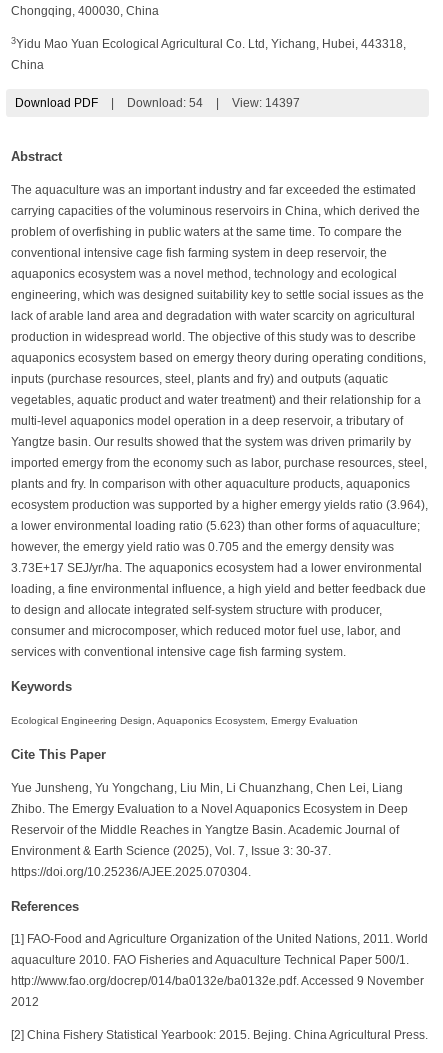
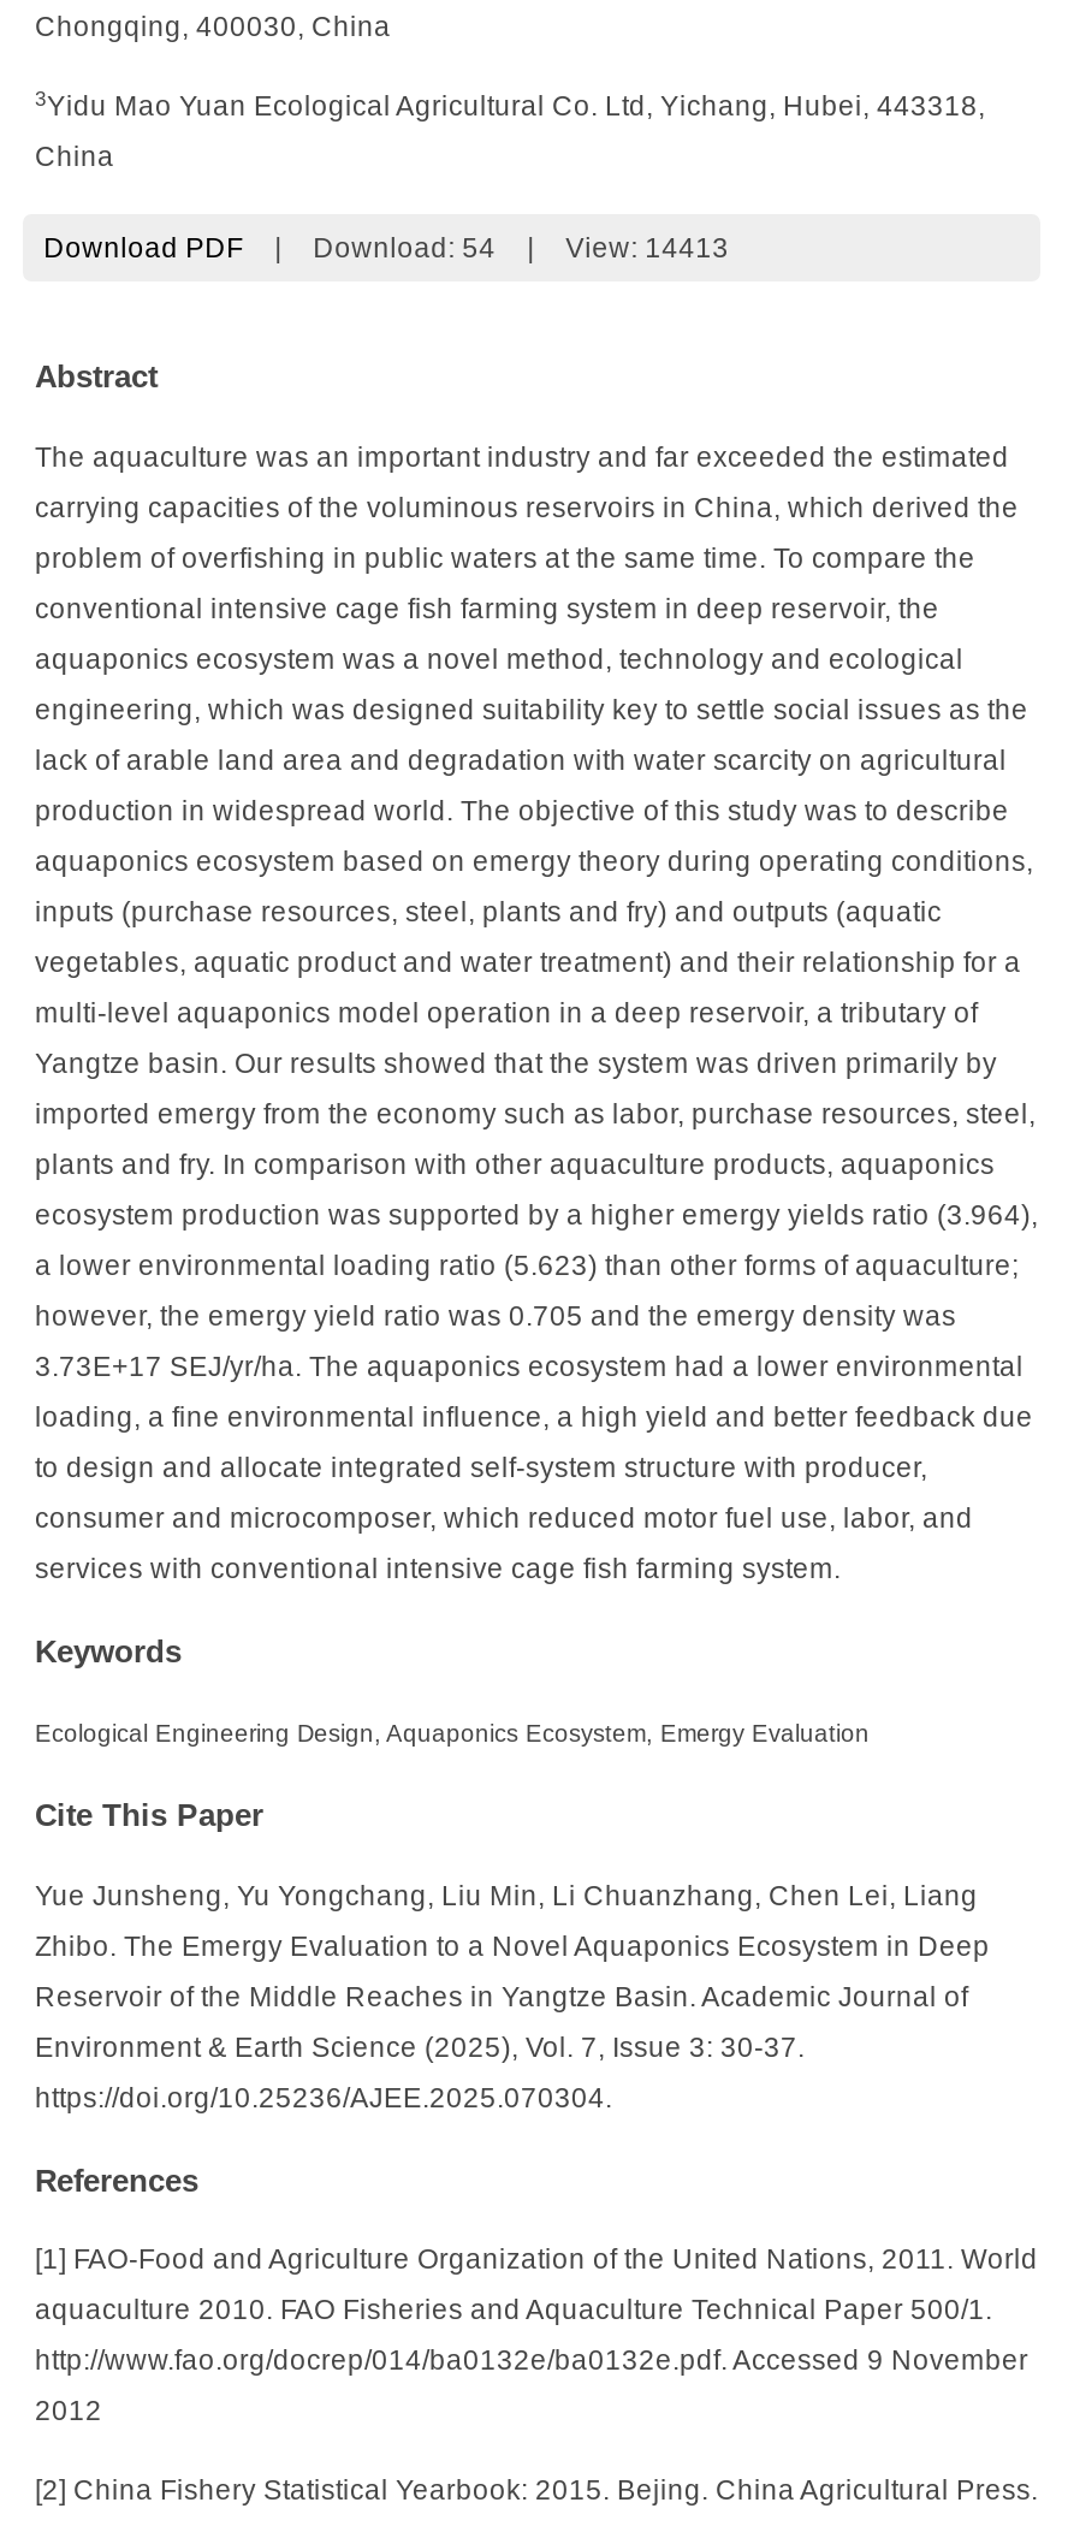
- View: 14397
+ View: 14413
